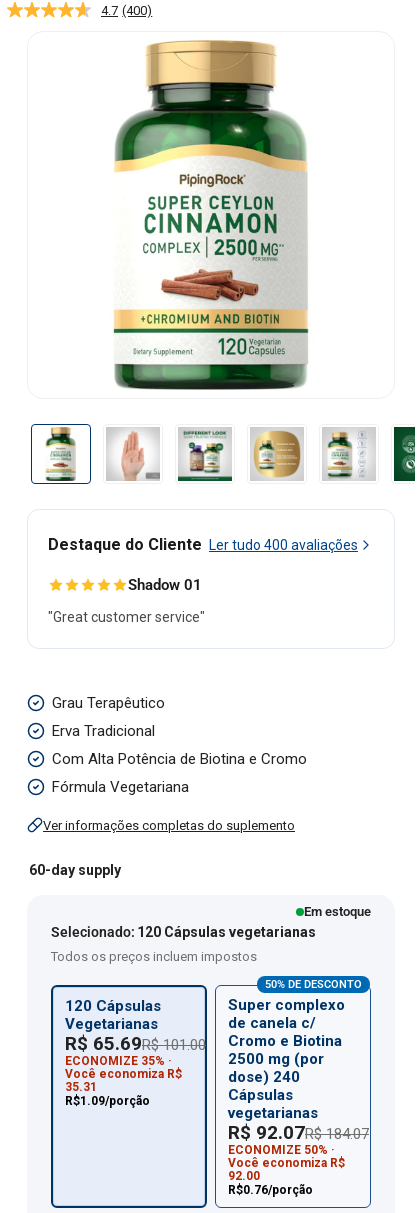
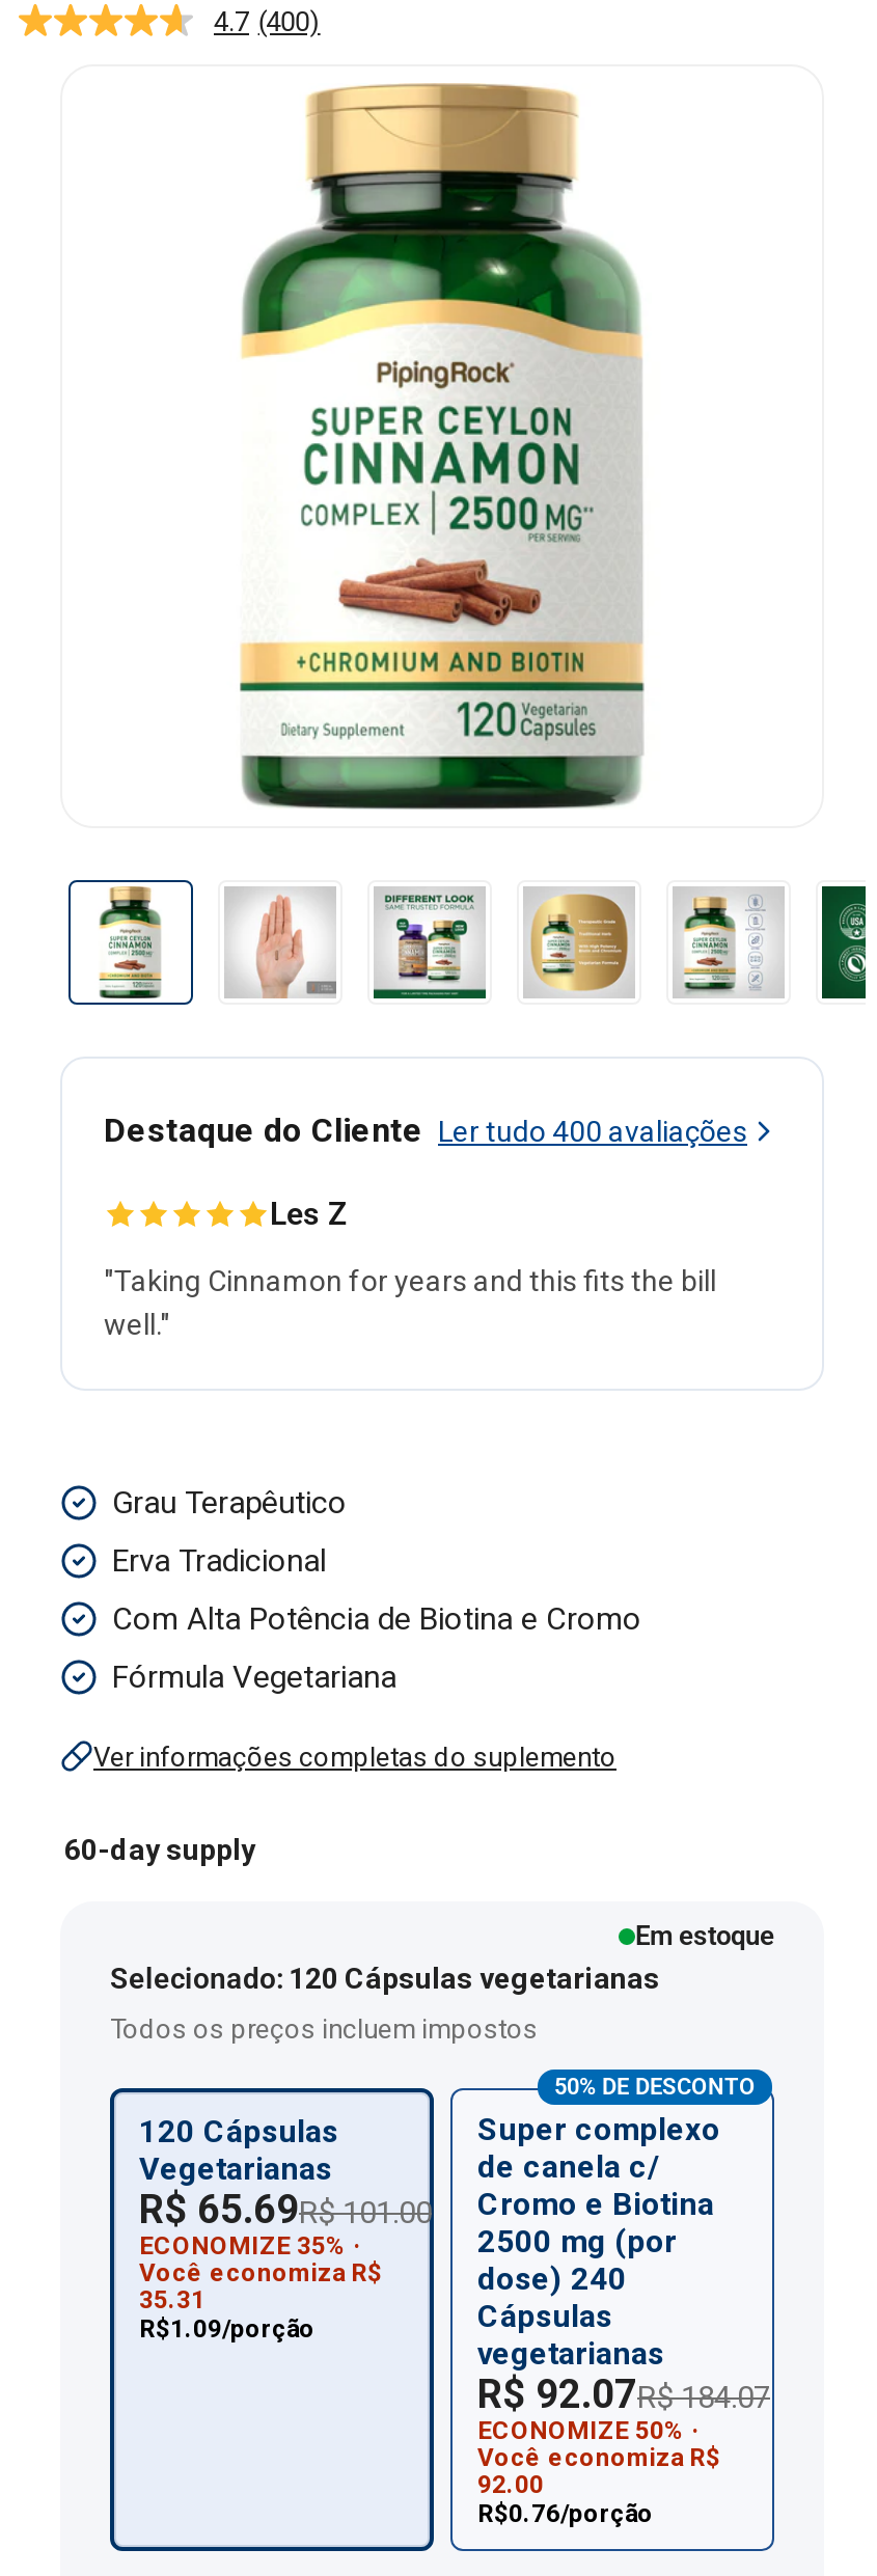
- Shadow 01
+ Les Z

- "Great customer service"
+ "Taking Cinnamon for years and this fits the bill
+ well."
